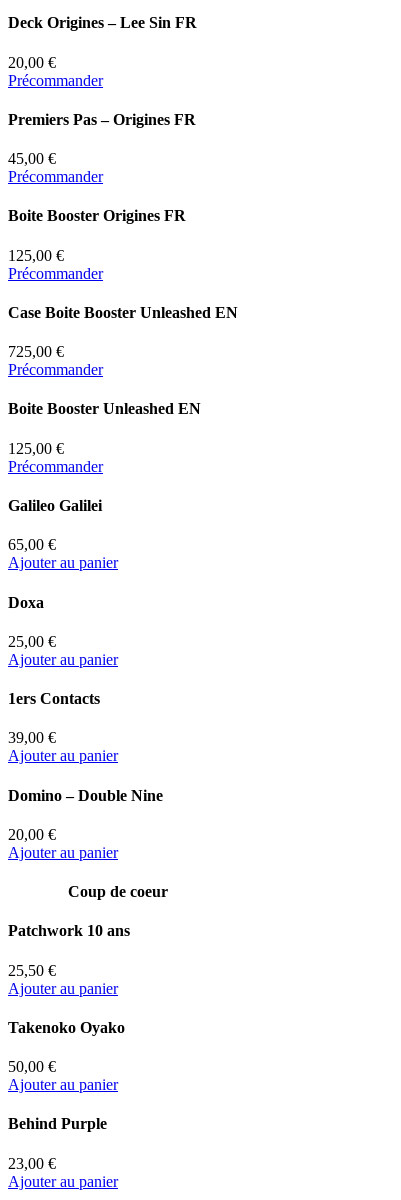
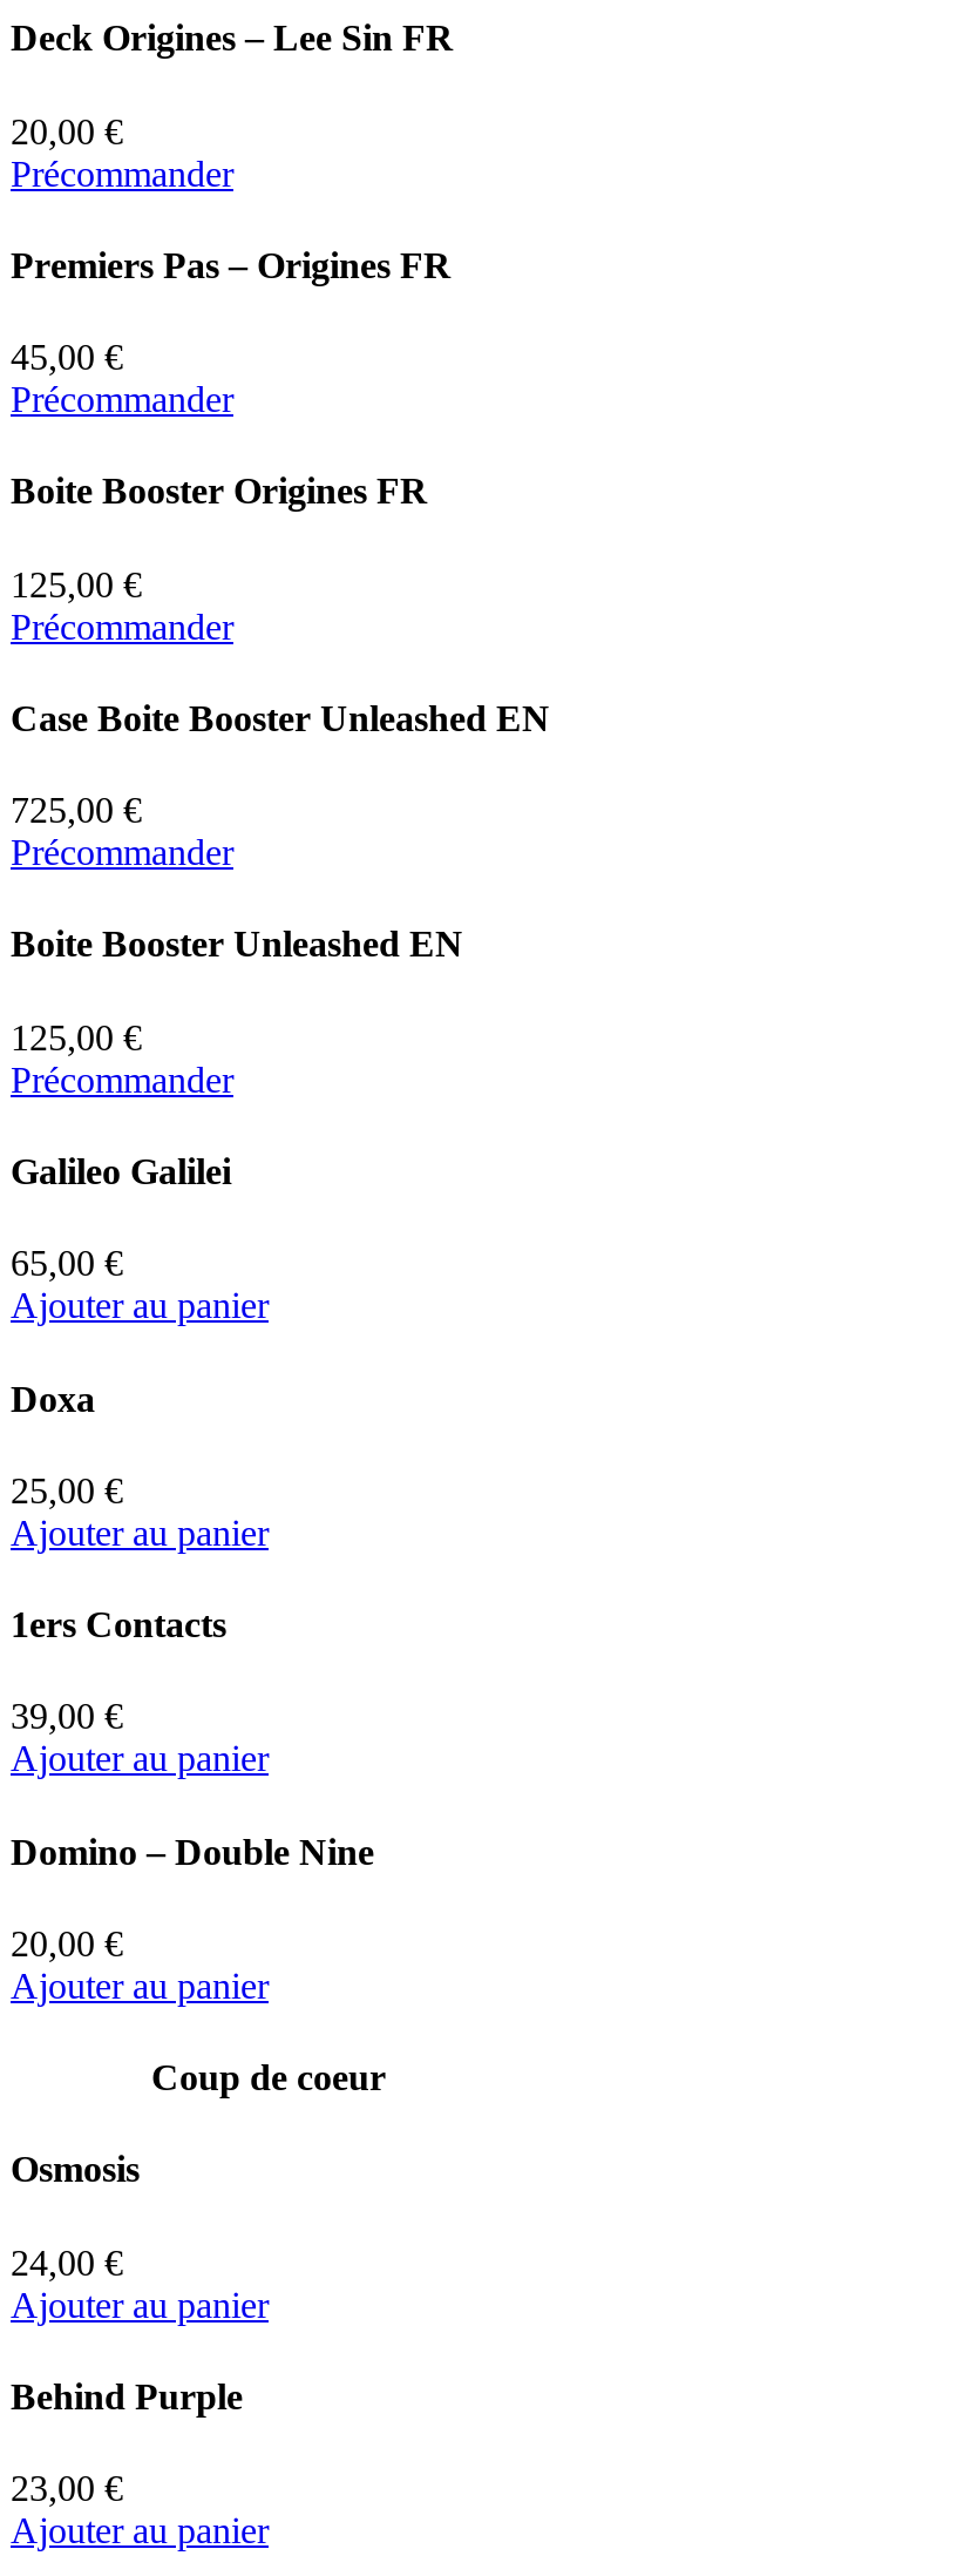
- Patchwork 10 ans
- 25,50 €
- Ajouter au panier
- Takenoko Oyako
- 50,00 €
+ Osmosis
+ 24,00 €
